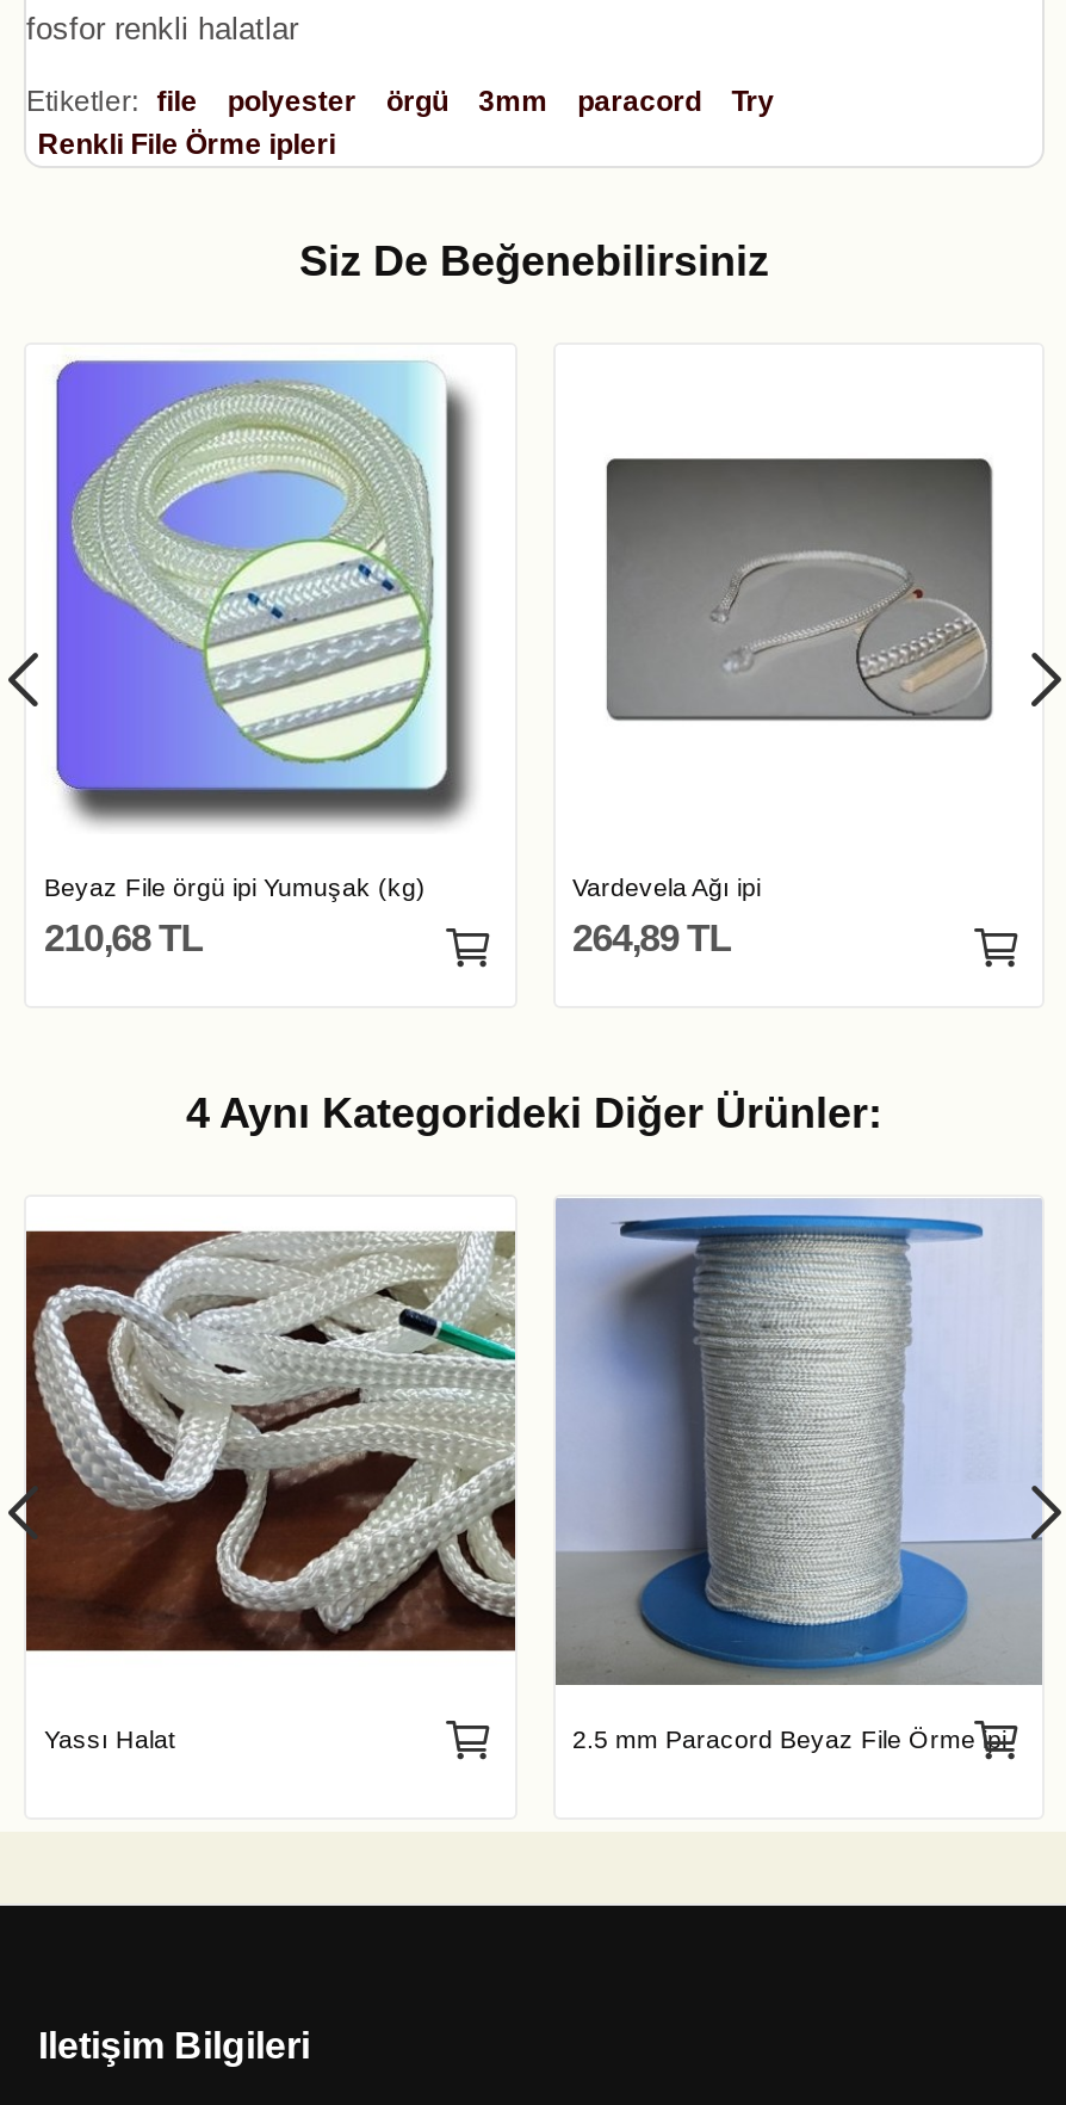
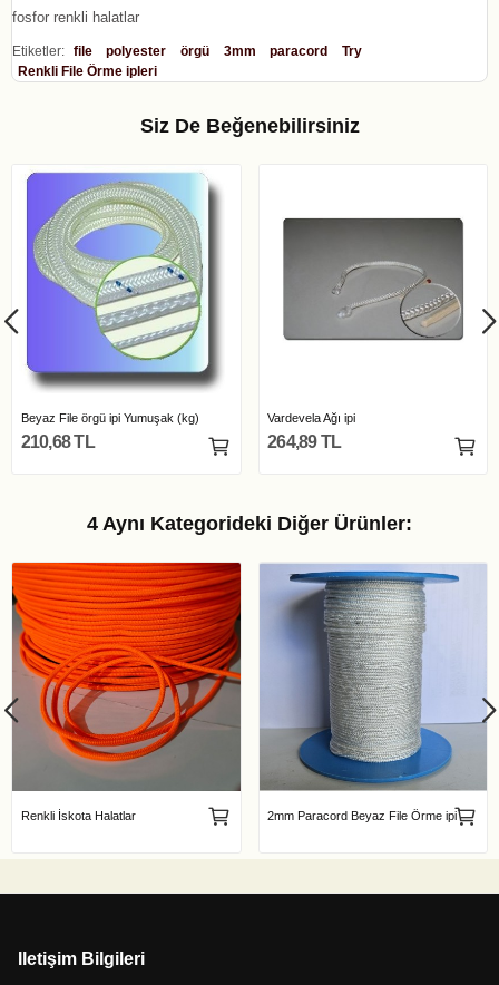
- [image]
- Yassı Halat
- 2.5 mm Paracord Beyaz File Örme ipi
+ [image]
+ Renkli İskota Halatlar
+ 2mm Paracord Beyaz File Örme ipi
